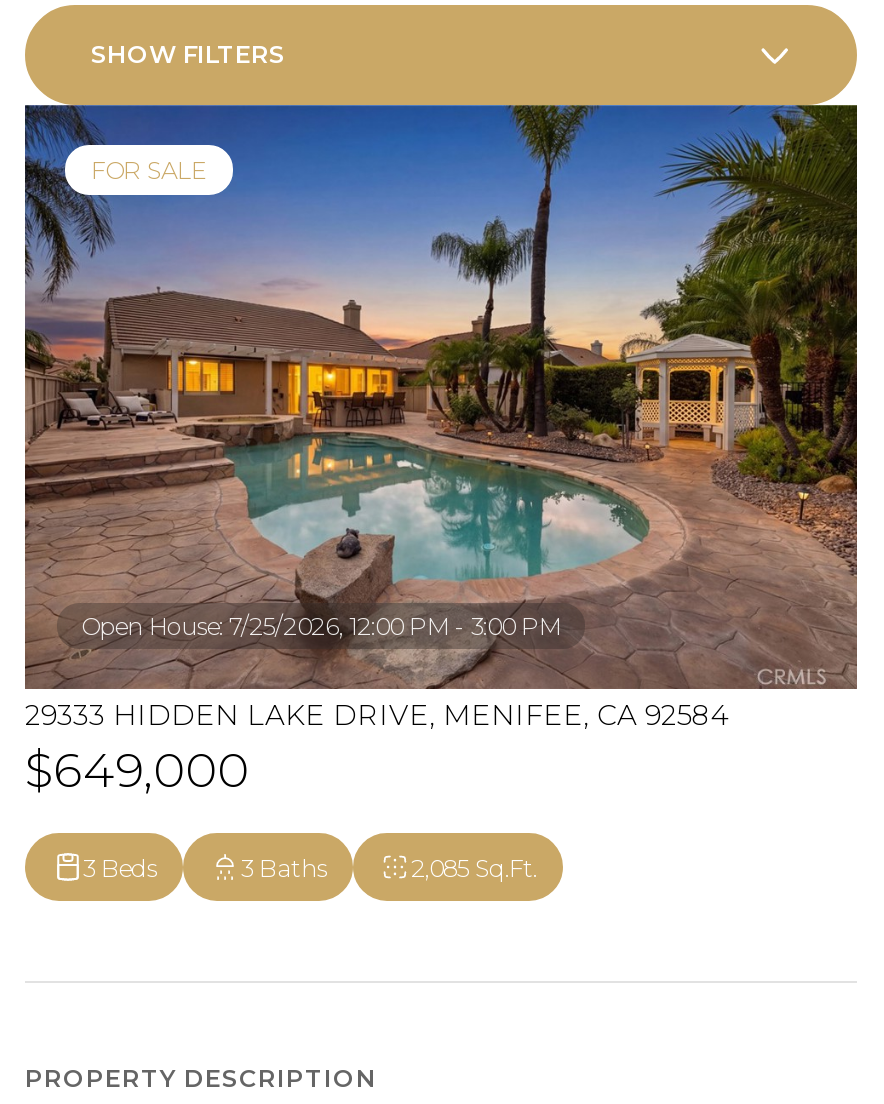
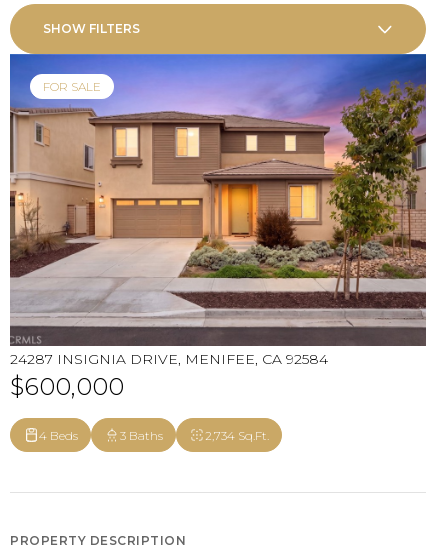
- [image]
- Open House: 7/25/2026, 12:00 PM - 3:00 PM
- 29333 HIDDEN LAKE DRIVE, MENIFEE, CA 92584
- $649,000
- 3 Beds
+ [image]
+ 24287 INSIGNIA DRIVE, MENIFEE, CA 92584
+ $600,000
+ 4 Beds

- 2,085 Sq.Ft.
+ 2,734 Sq.Ft.
